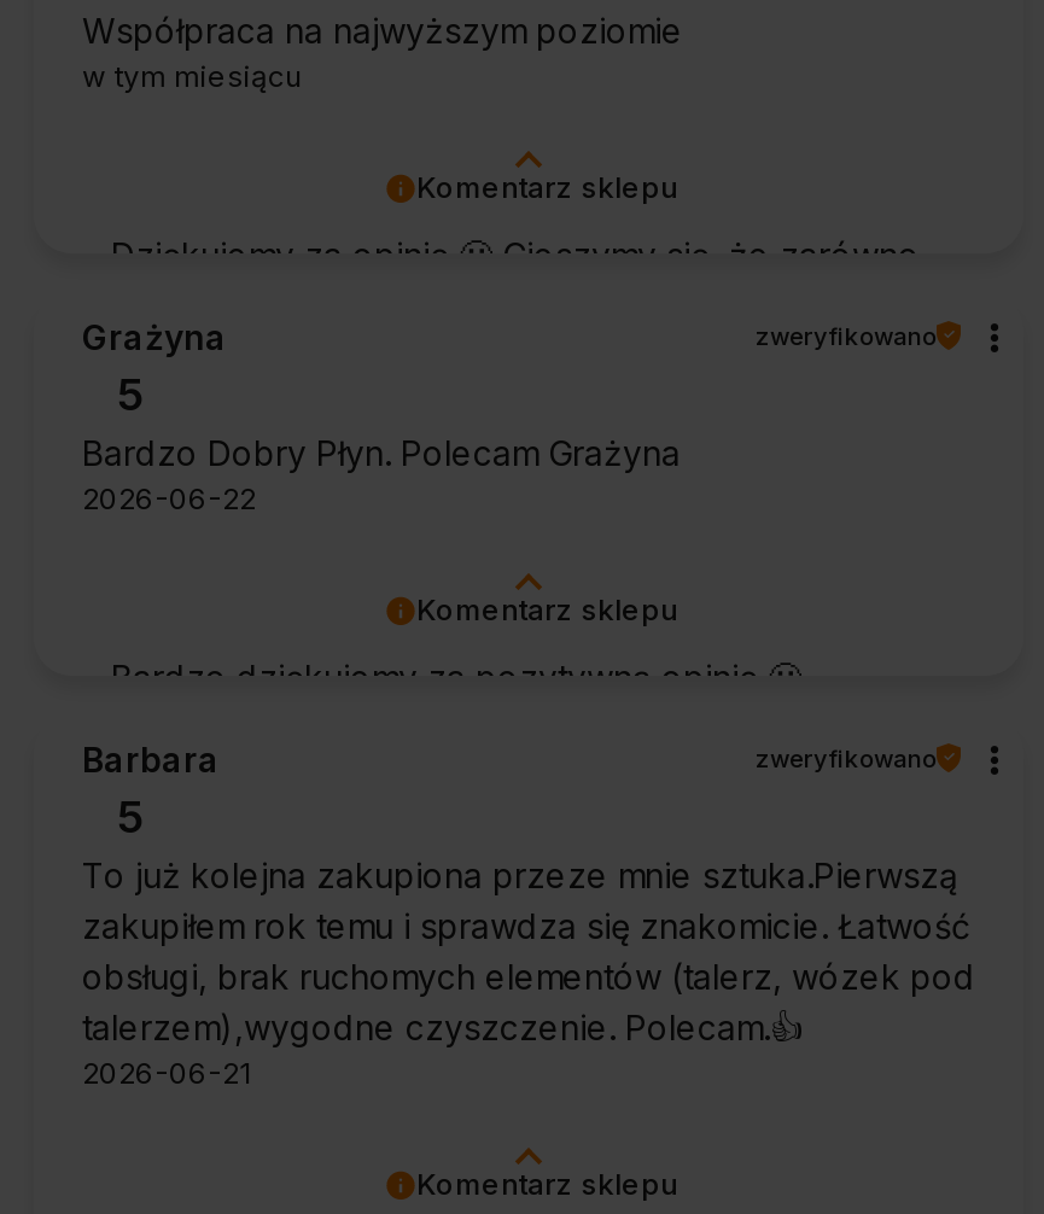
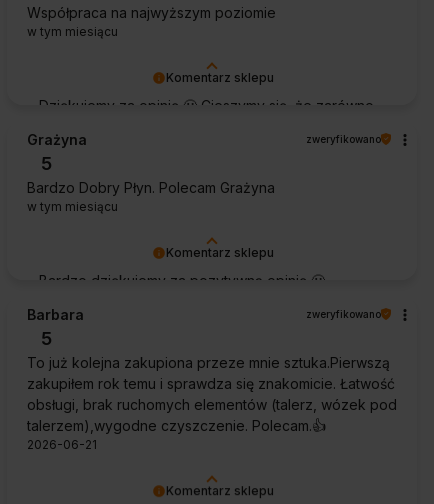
- 2026-06-22
+ w tym miesiącu
